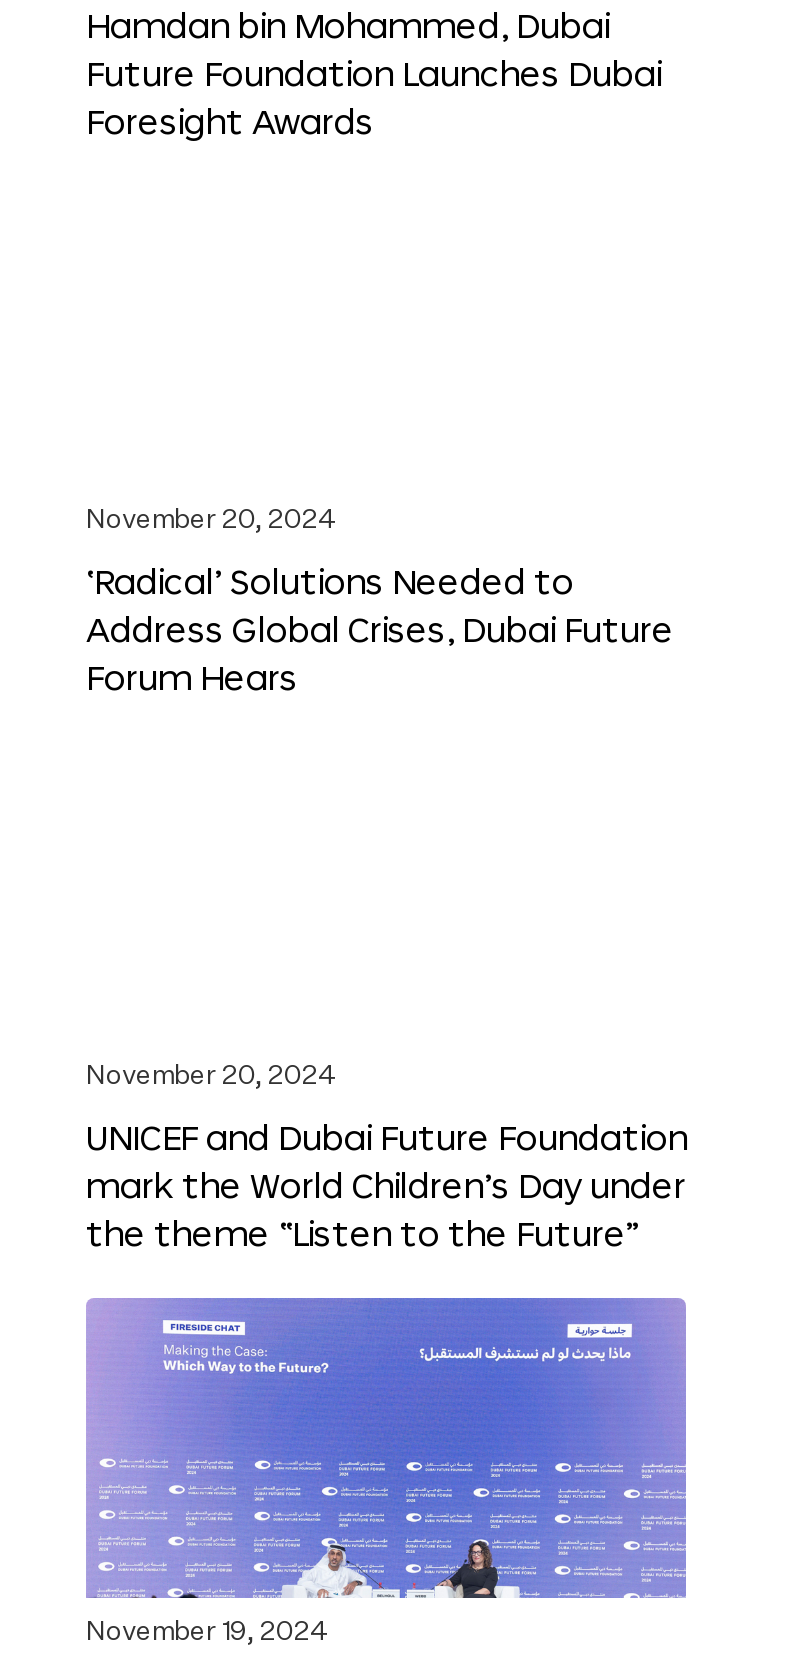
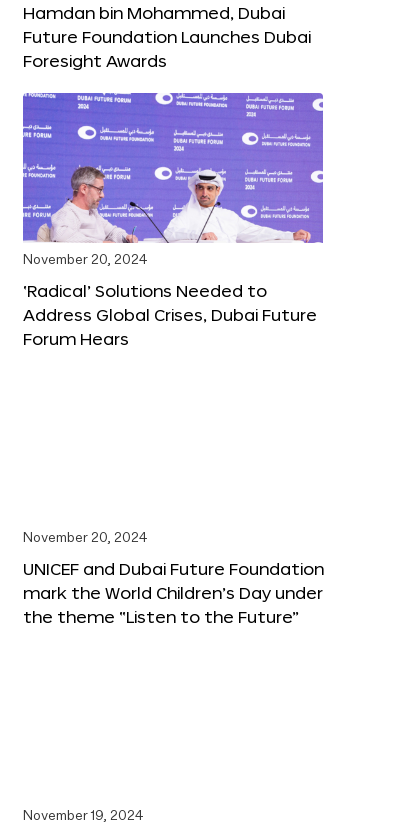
+ [image]

- [image]
